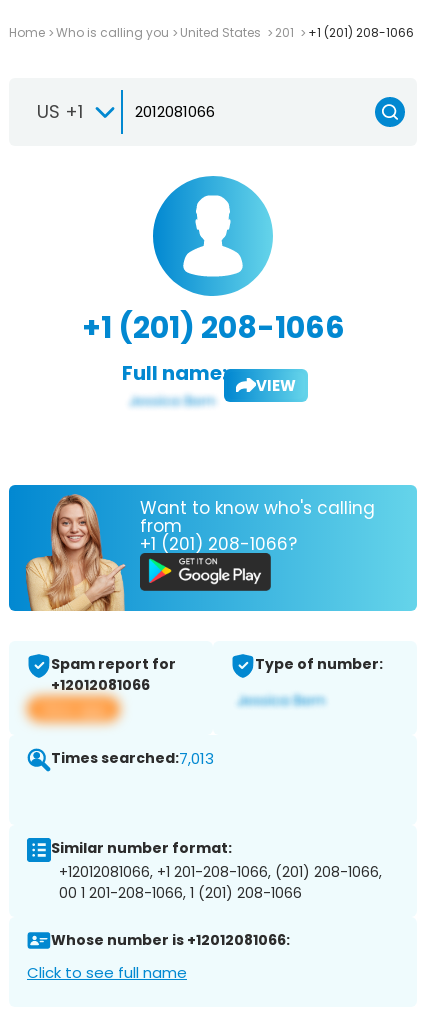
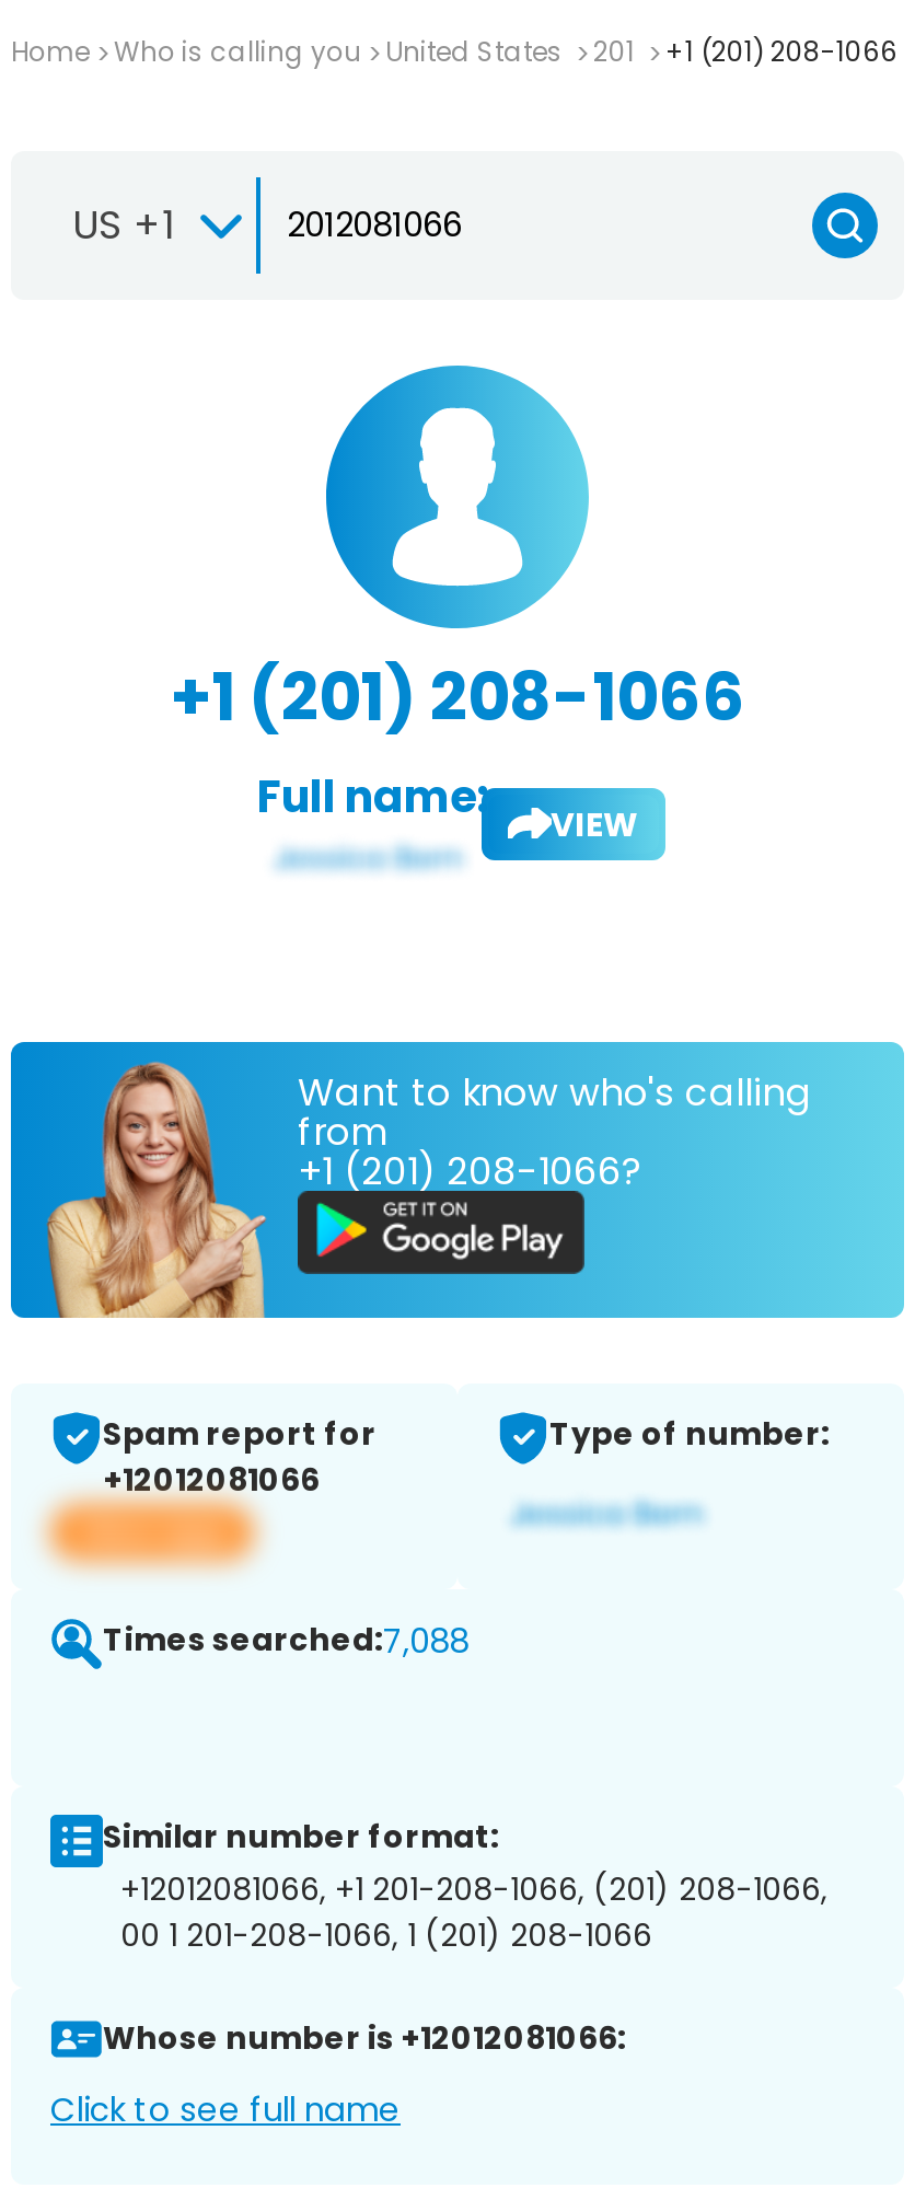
- Times searched:7,013
+ Times searched:7,088
